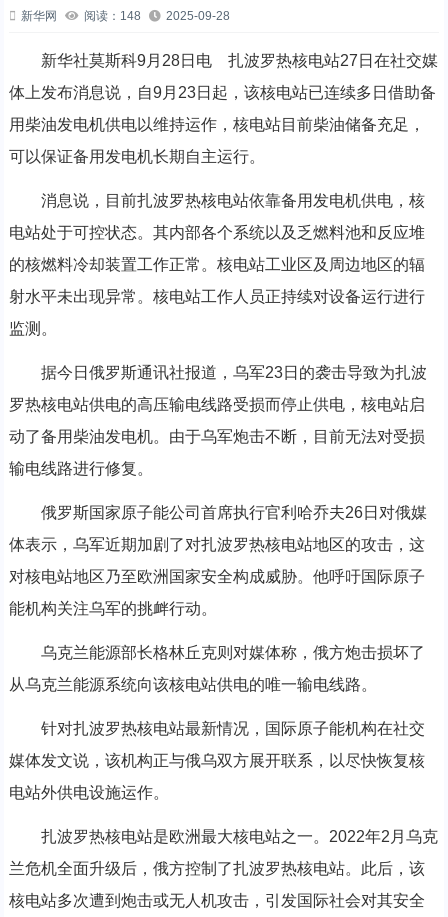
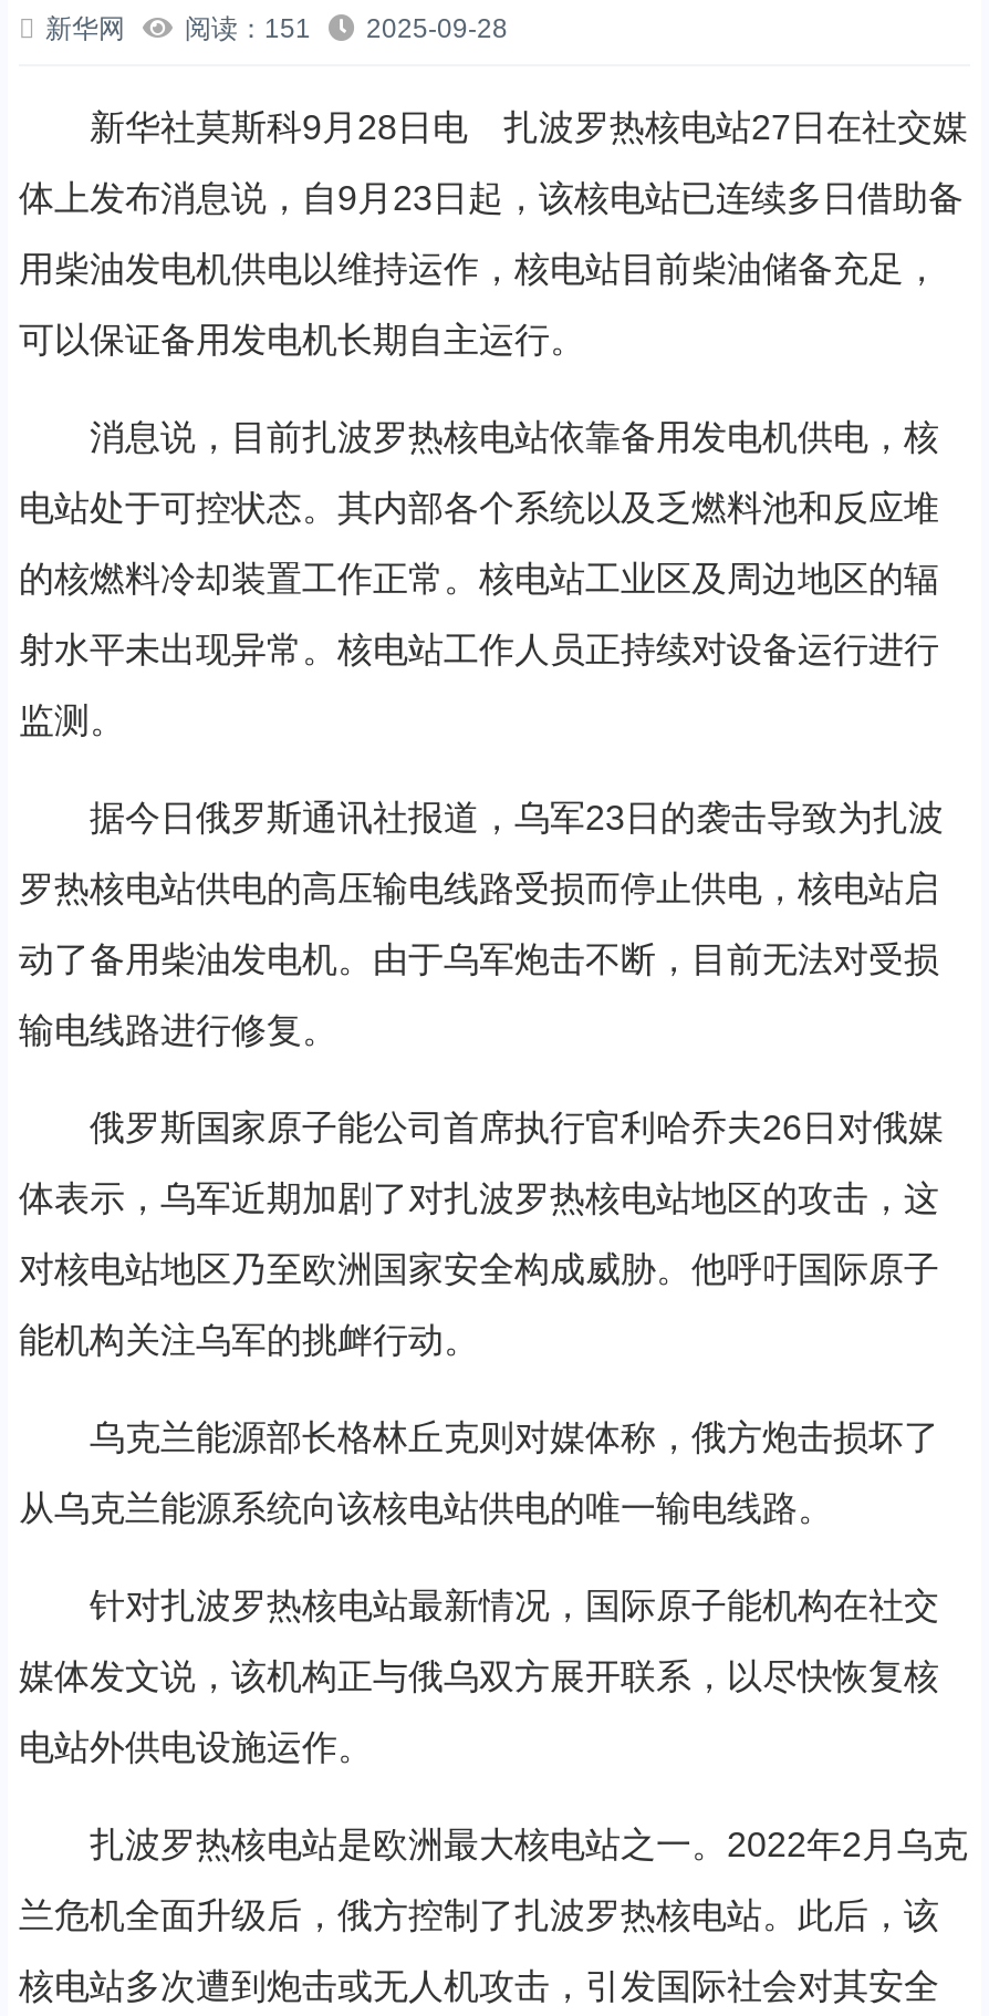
- 新华网 阅读：148 2025-09-28
+ 新华网 阅读：151 2025-09-28
